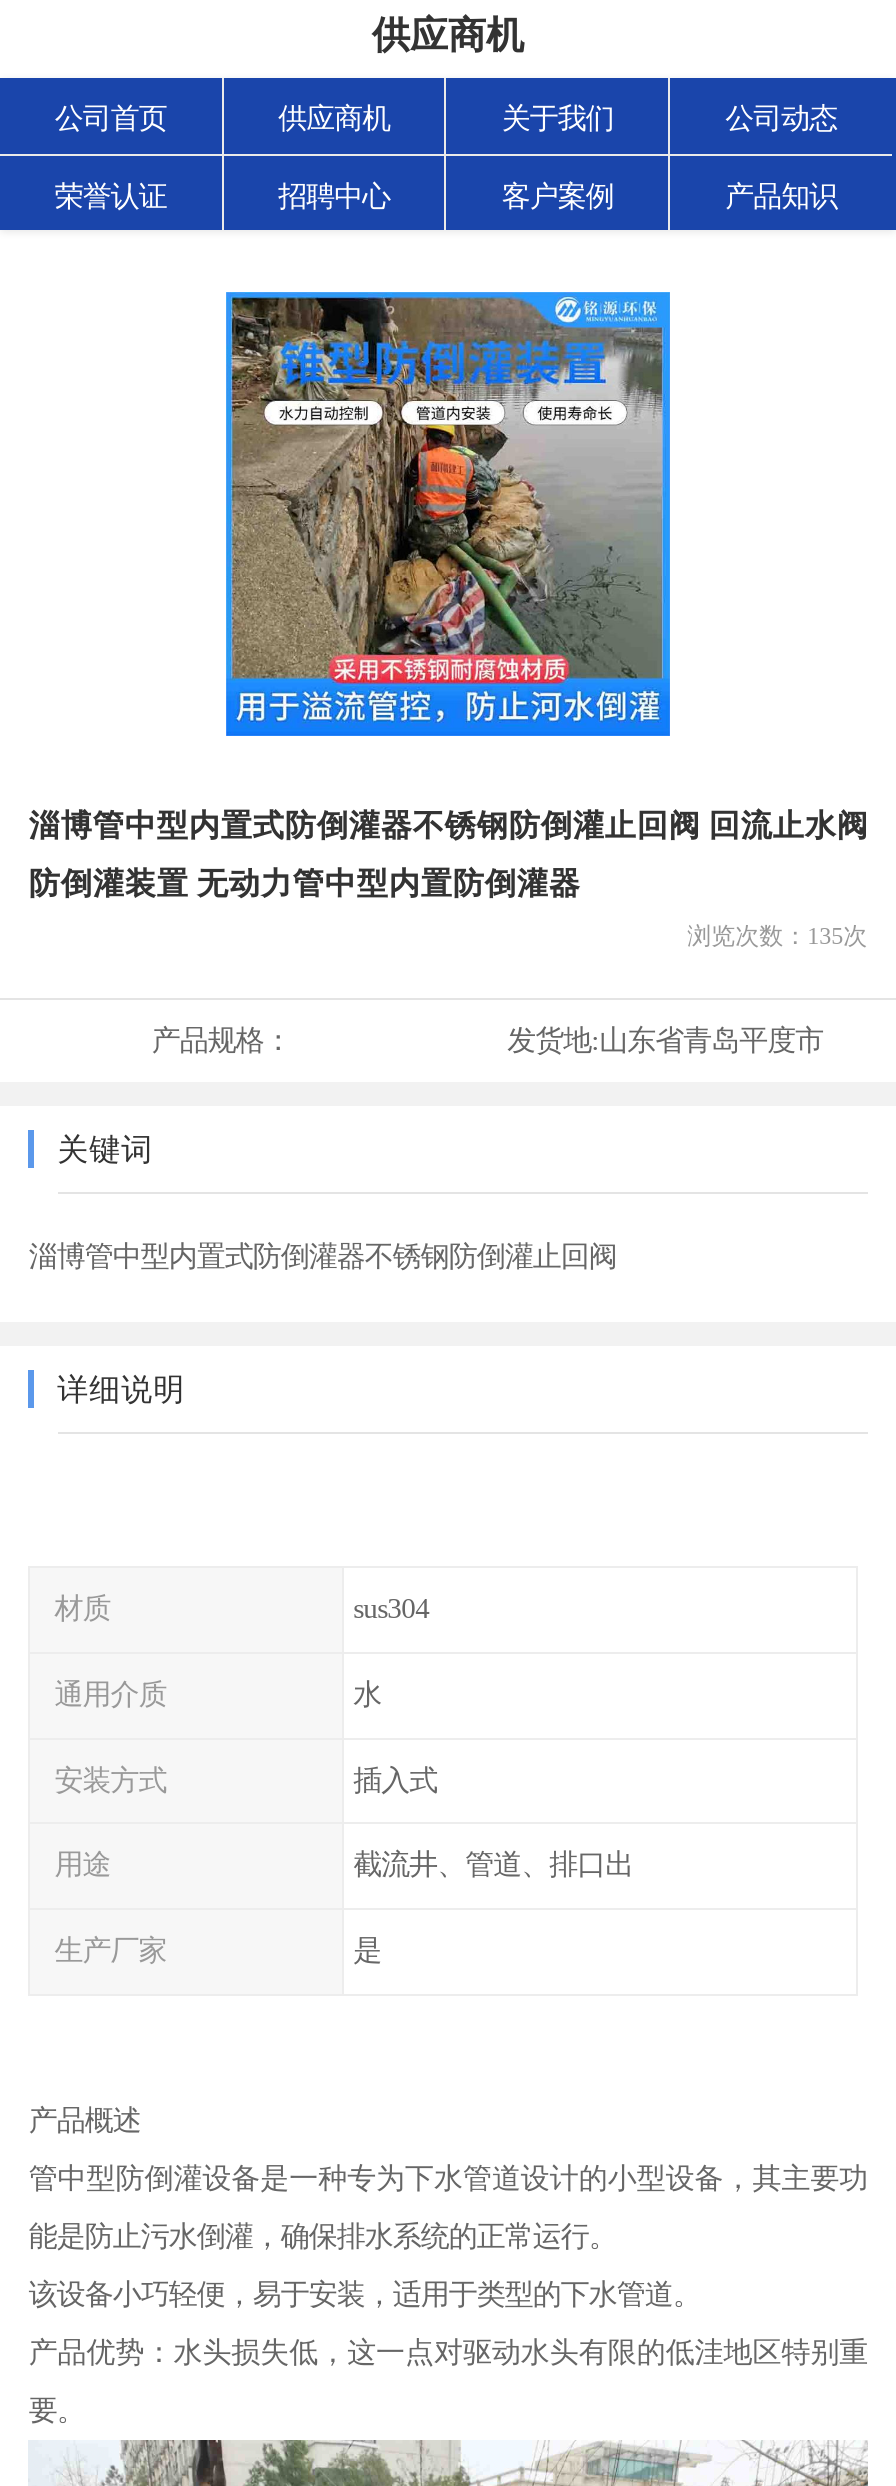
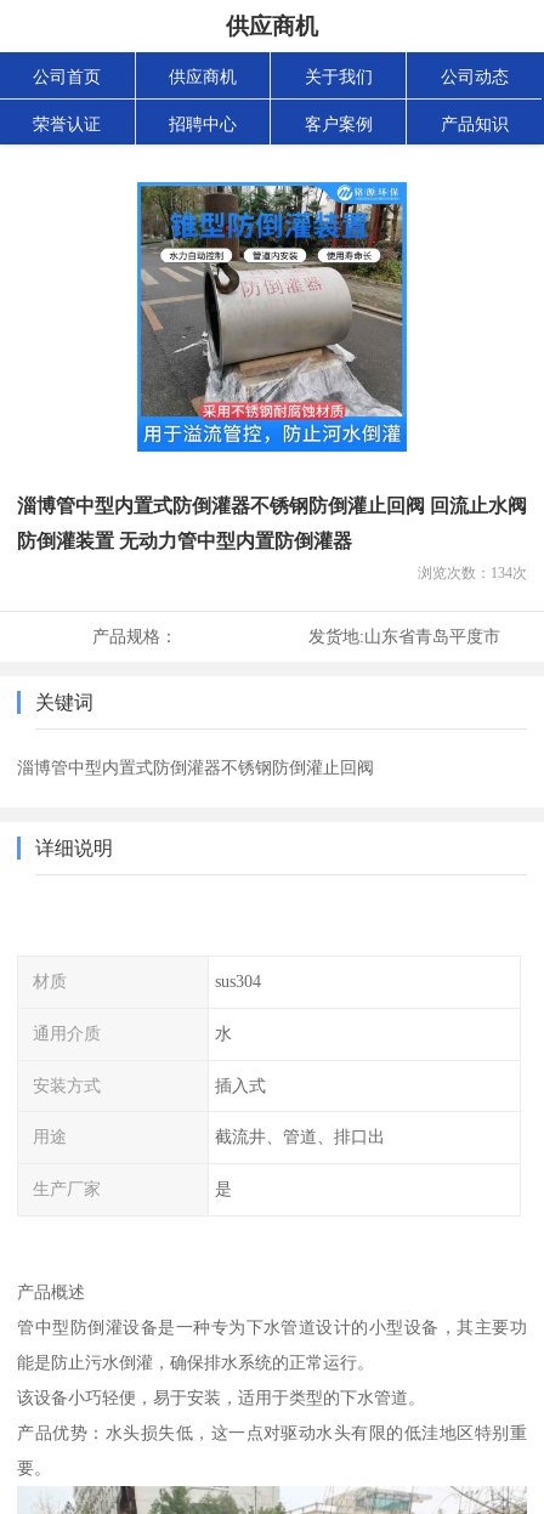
- [image]
+ [image]

- 浏览次数：135次
+ 浏览次数：134次
